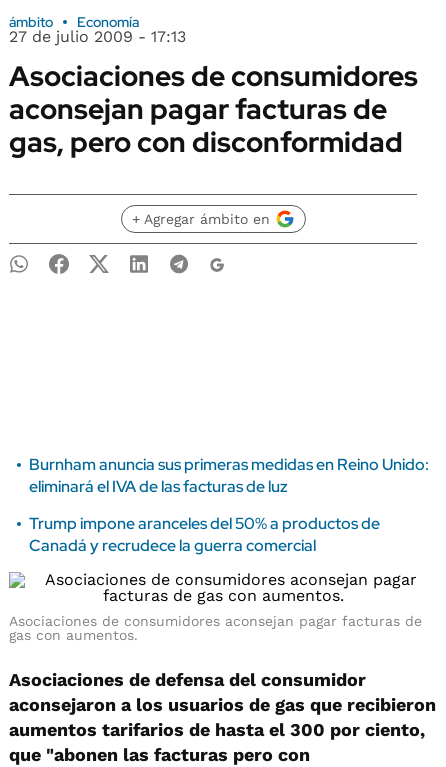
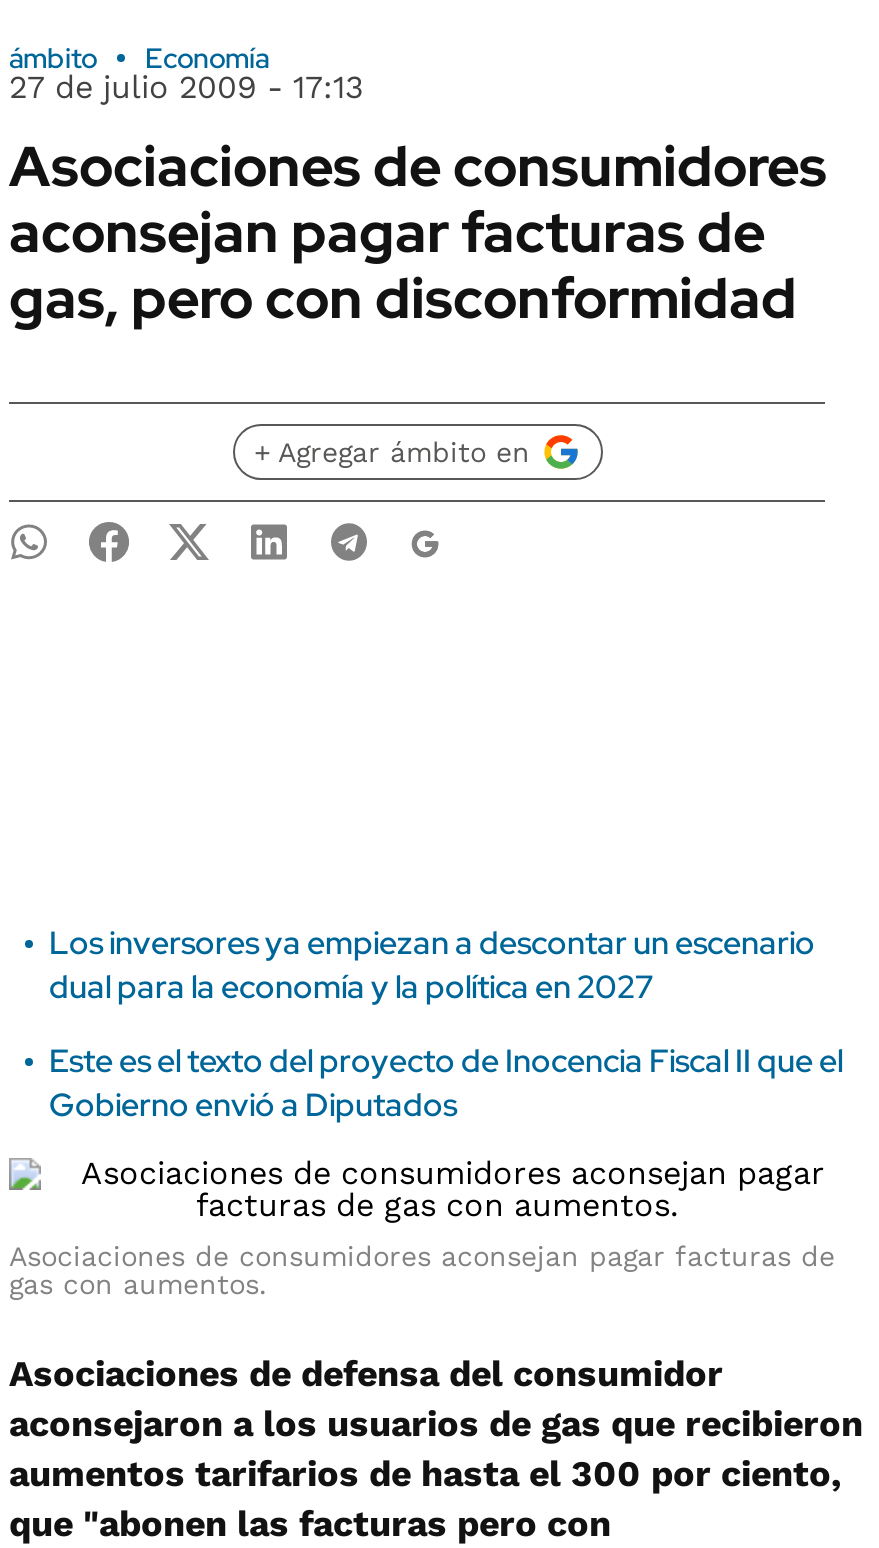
- Burnham anuncia sus primeras medidas en Reino Unido:
- eliminará el IVA de las facturas de luz
+ Los inversores ya empiezan a descontar un escenario
+ dual para la economía y la política en 2027

- Trump impone aranceles del 50% a productos de
- Canadá y recrudece la guerra comercial
+ Este es el texto del proyecto de Inocencia Fiscal II que el
+ Gobierno envió a Diputados
